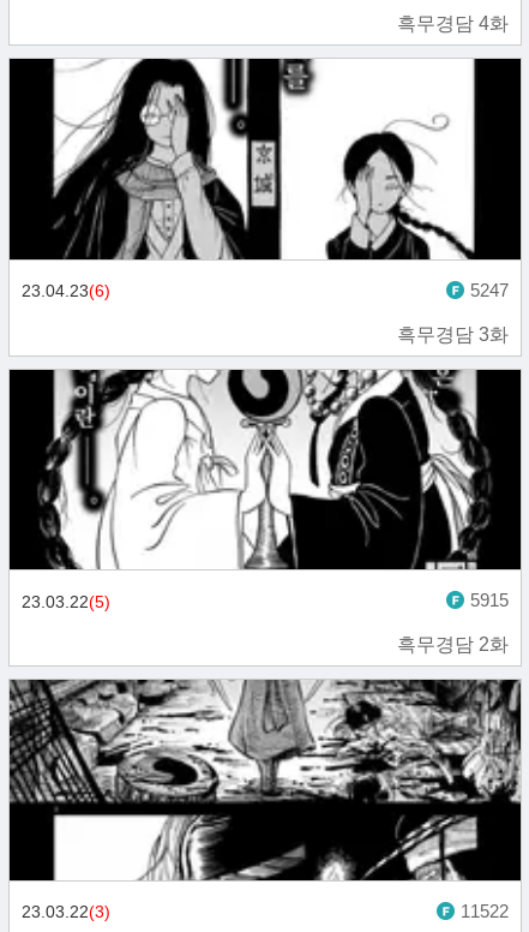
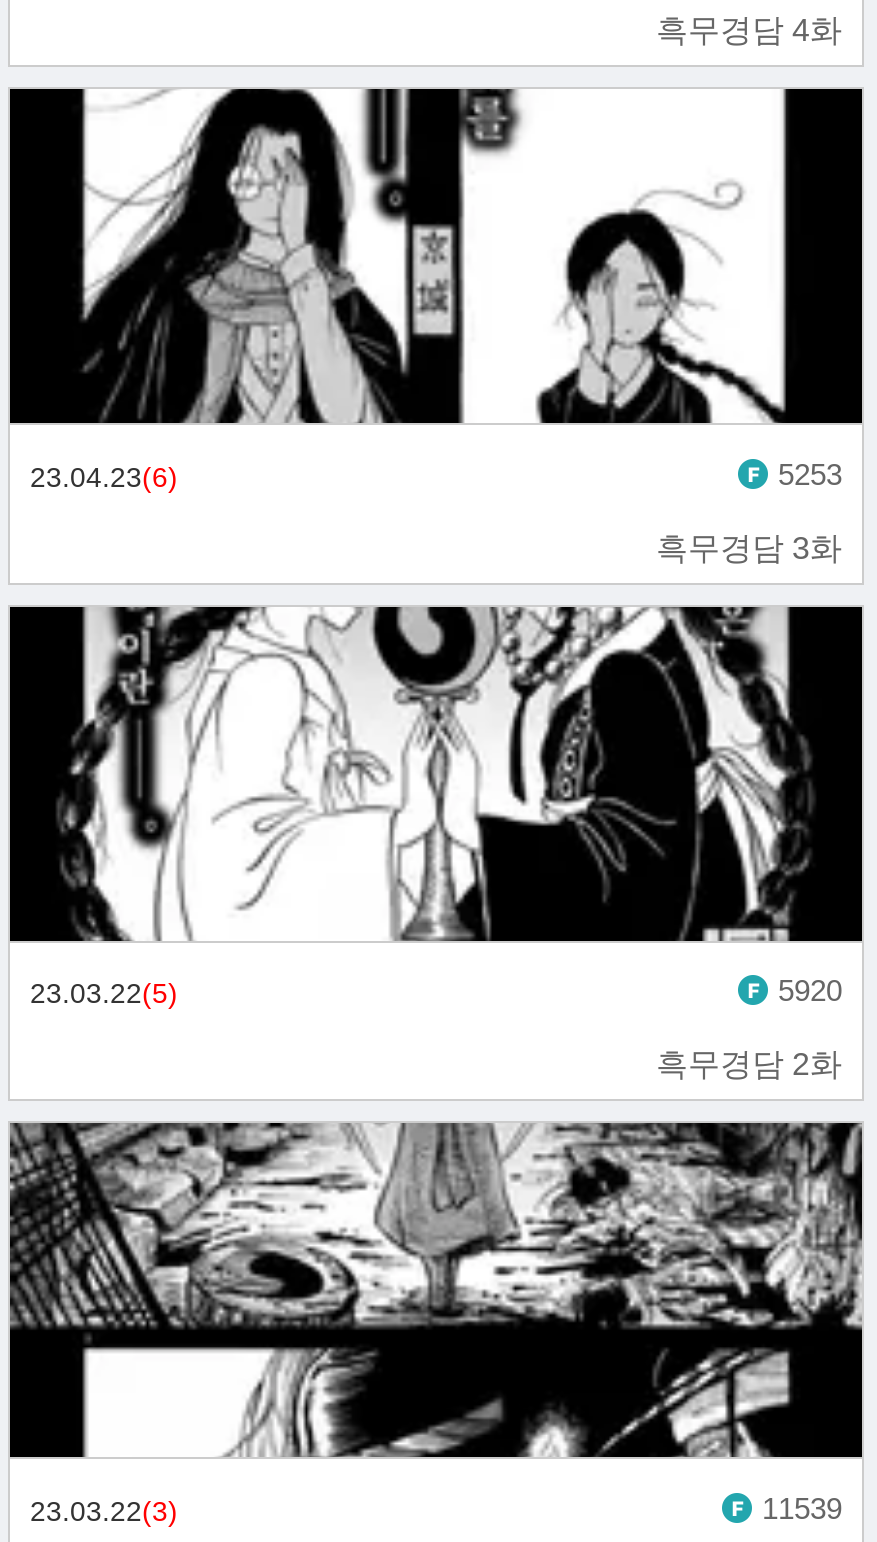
- 5247
+ 5253

- 5915
+ 5920

- 11522
+ 11539
